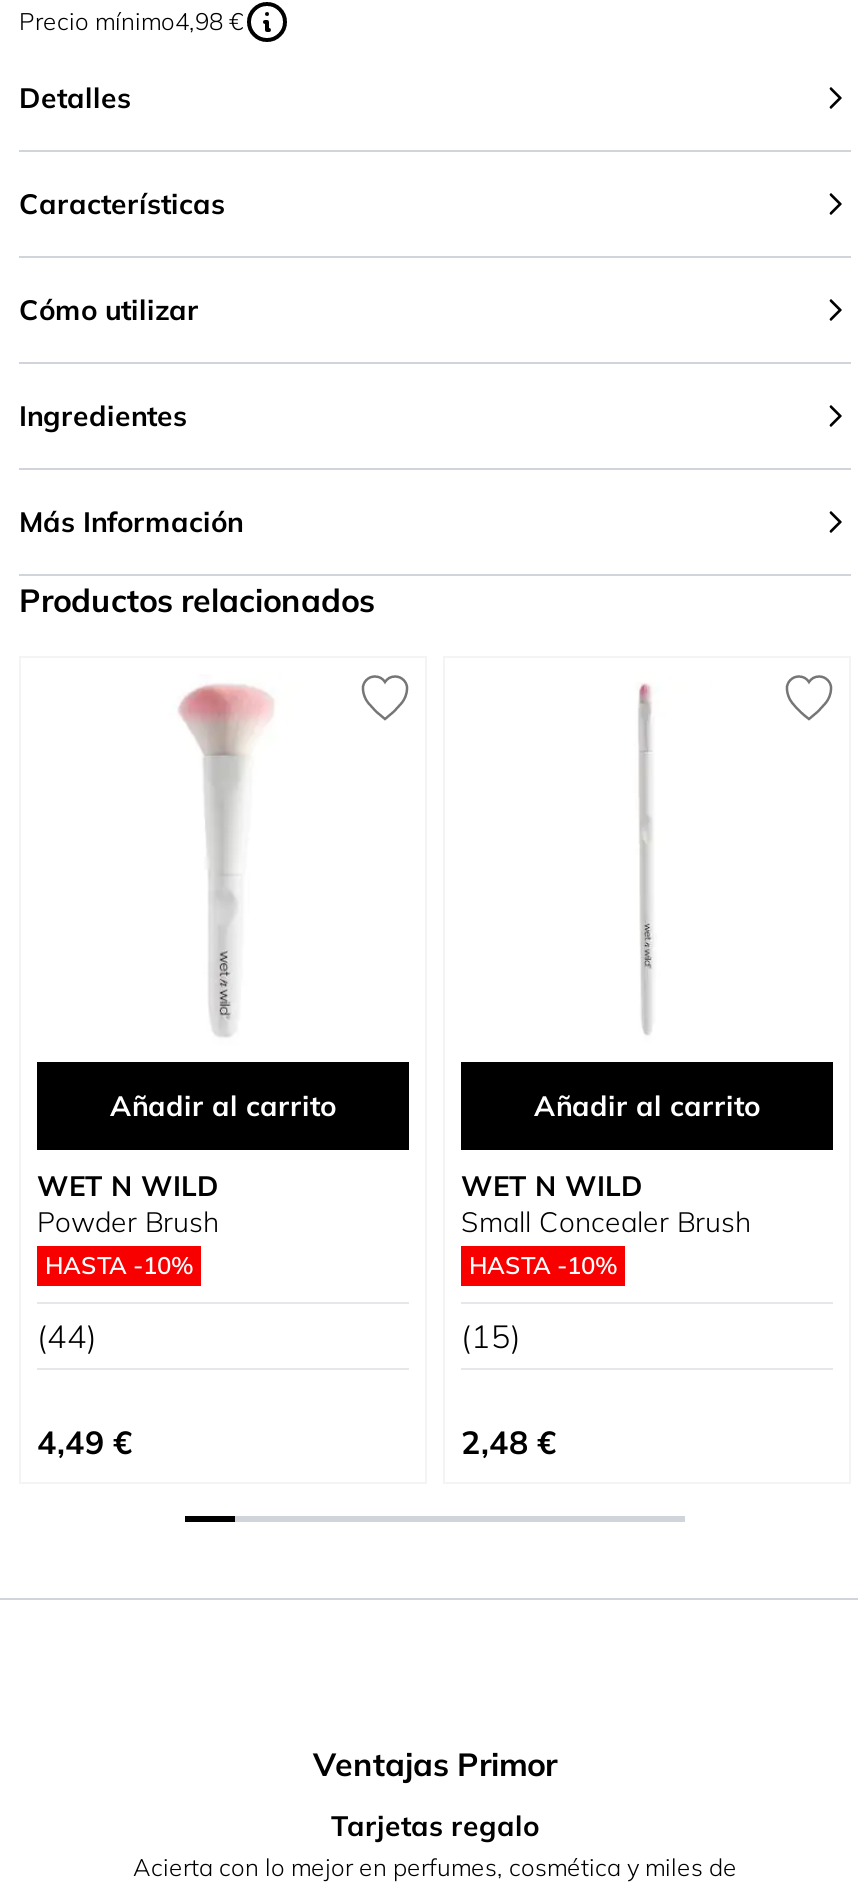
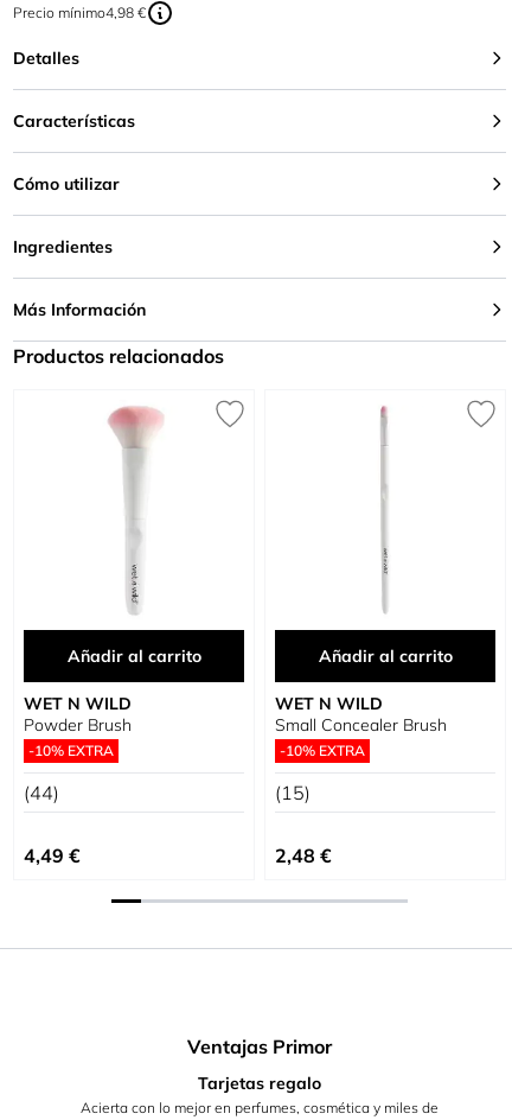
- HASTA -10%
+ -10% EXTRA

- HASTA -10%
+ -10% EXTRA
